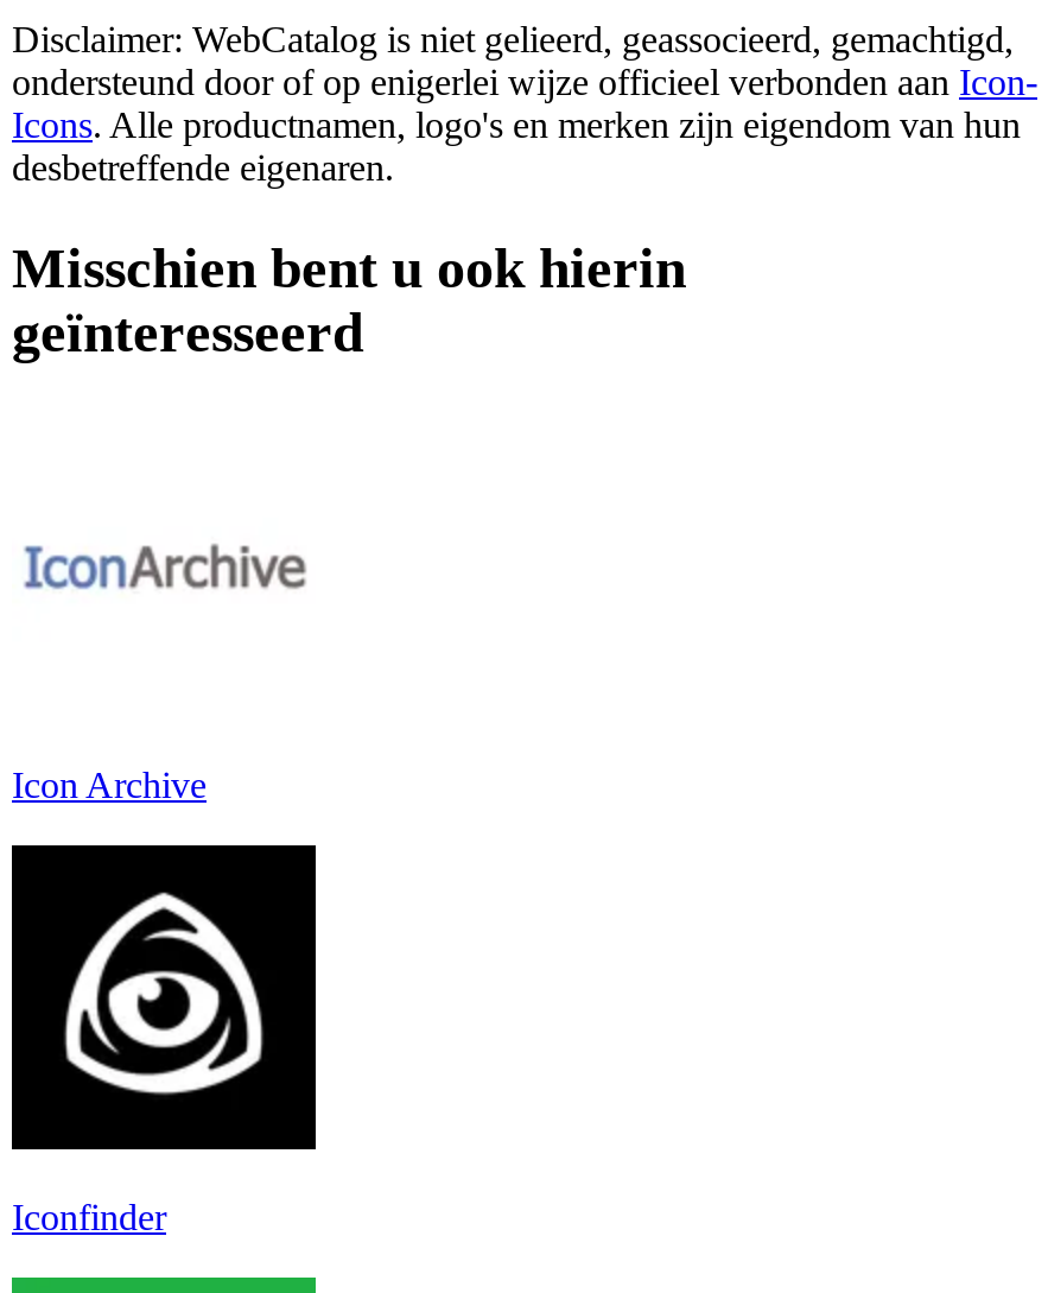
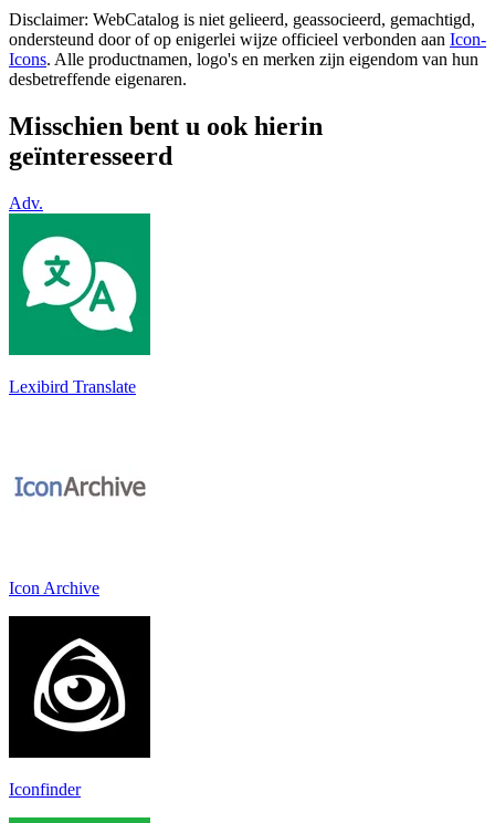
+ [image]
+ Lexibird Translate

+ Adv.
